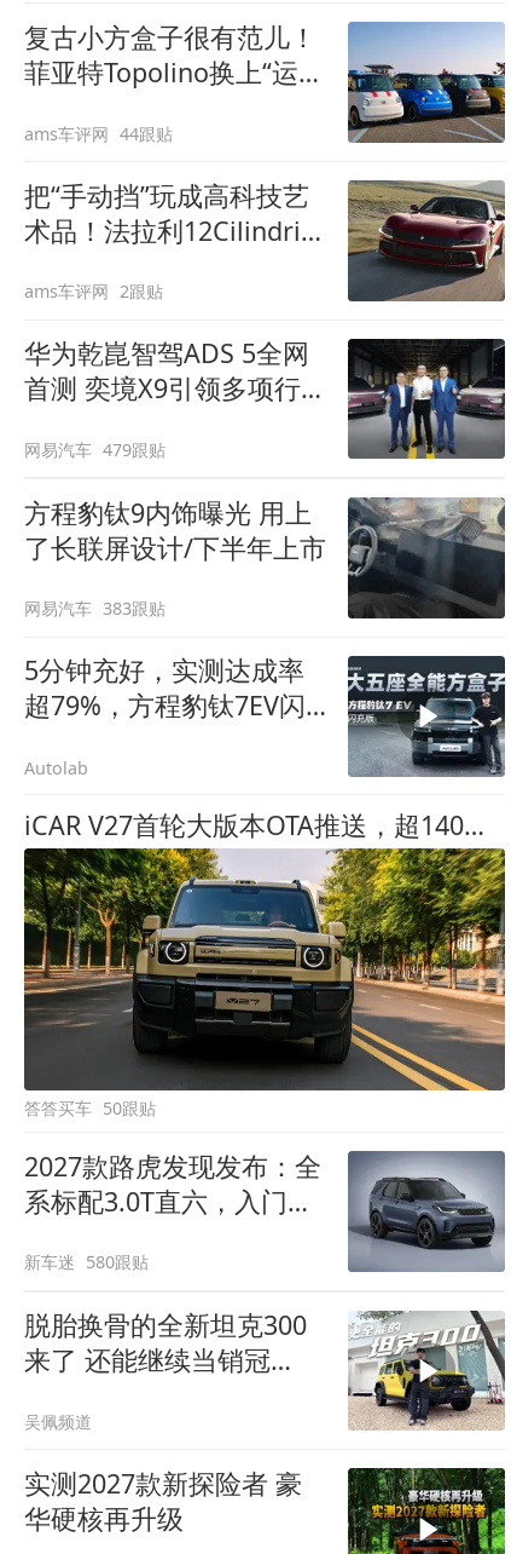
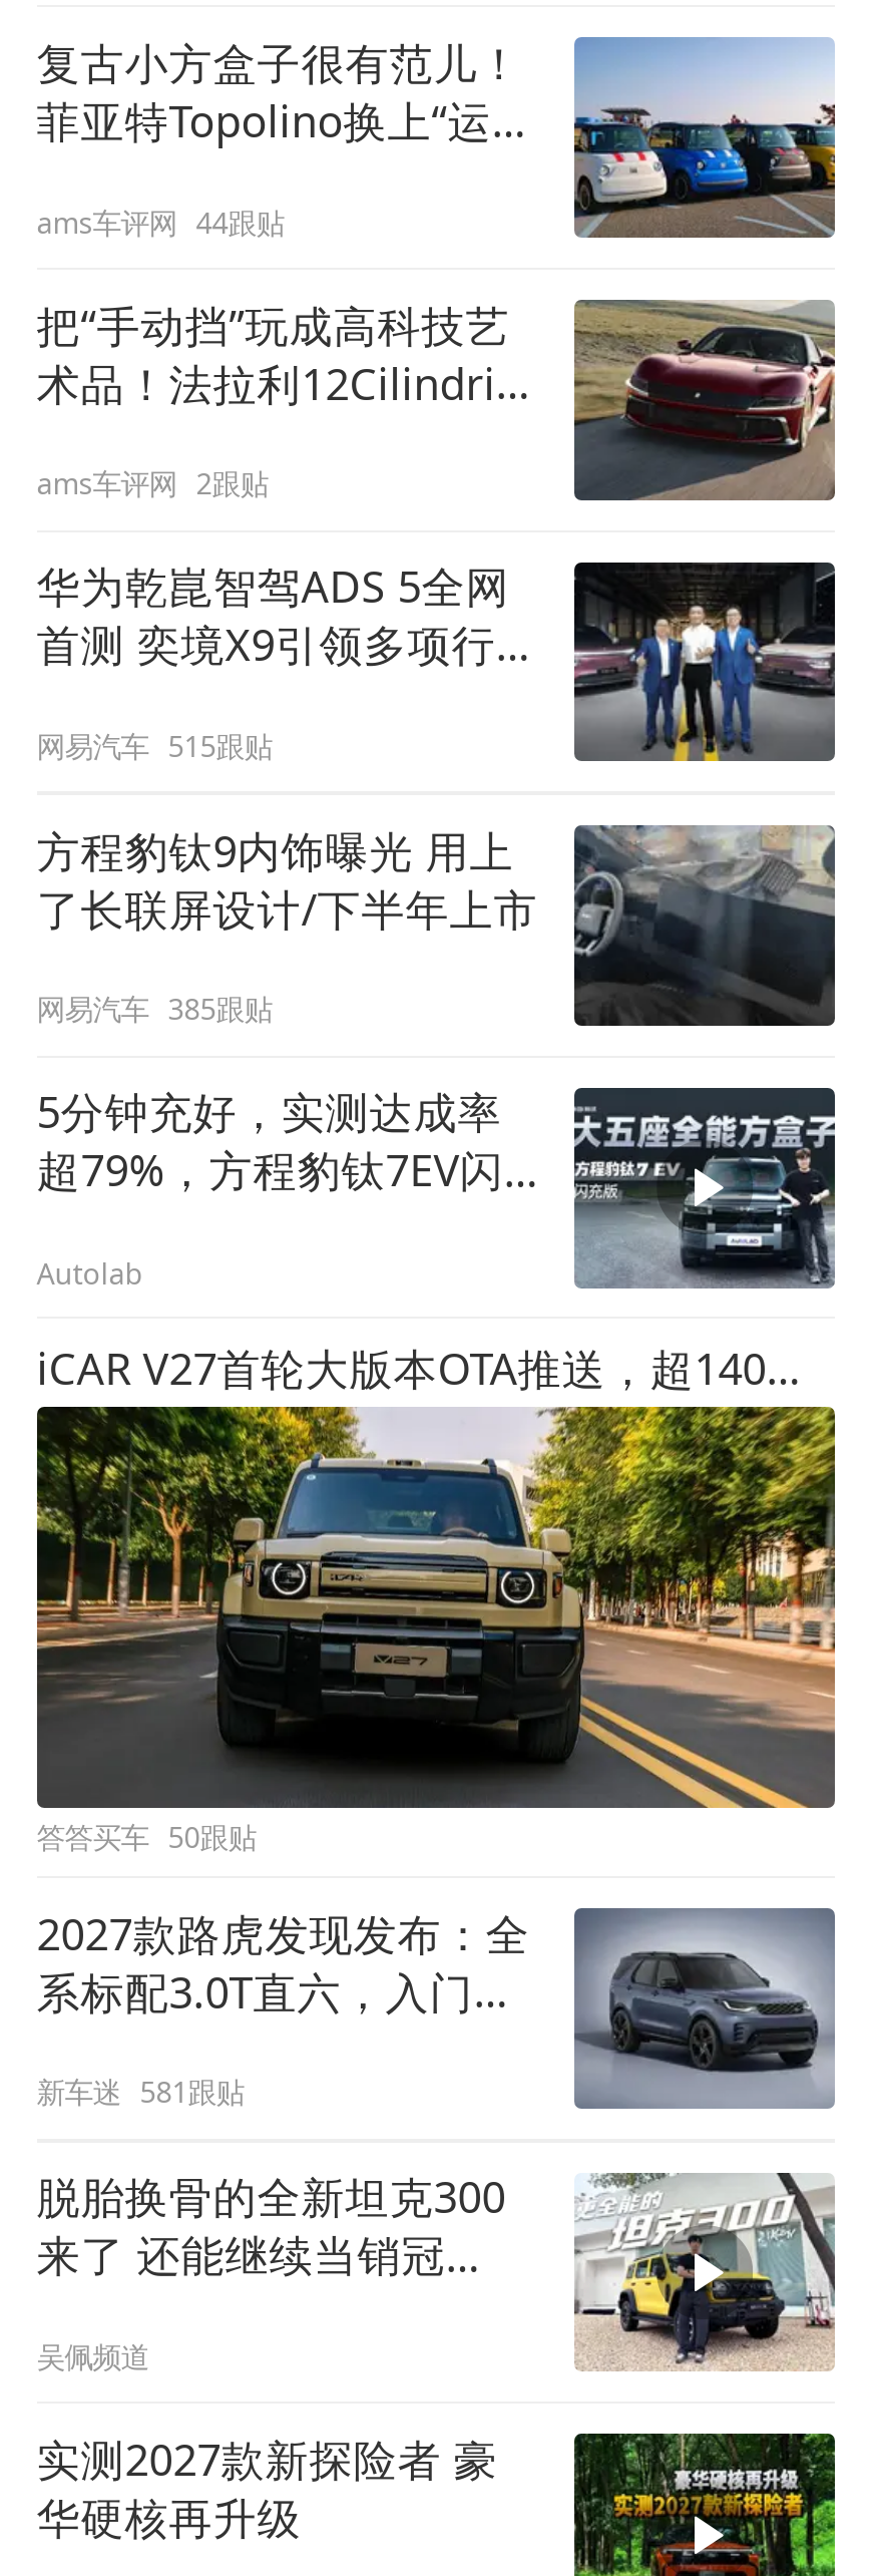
- 网易汽车 479跟贴
+ 网易汽车 515跟贴

- 网易汽车 383跟贴
+ 网易汽车 385跟贴

- 新车迷 580跟贴
+ 新车迷 581跟贴
